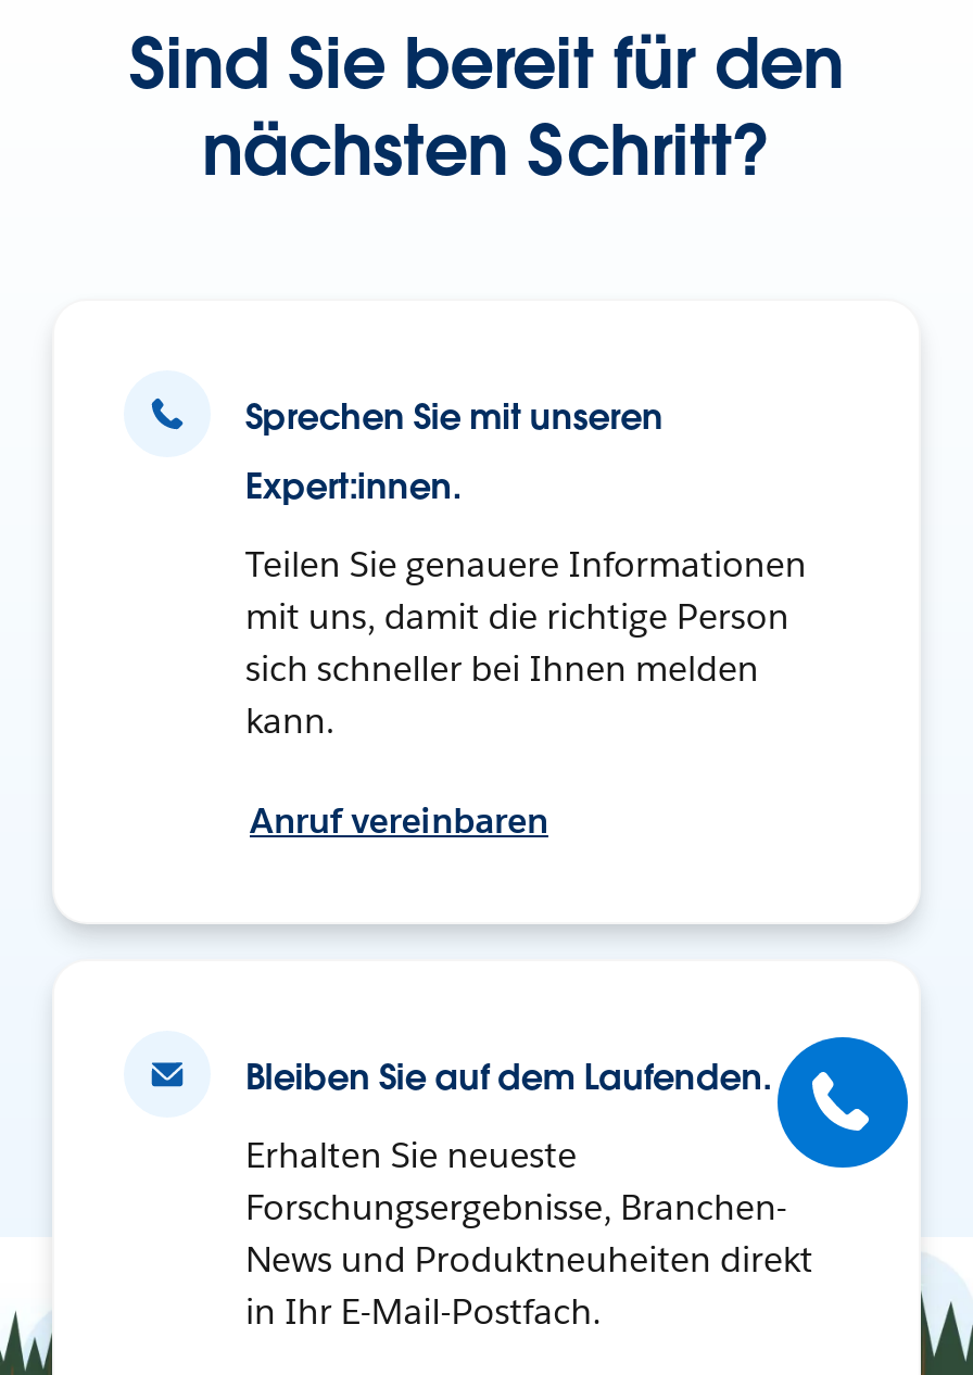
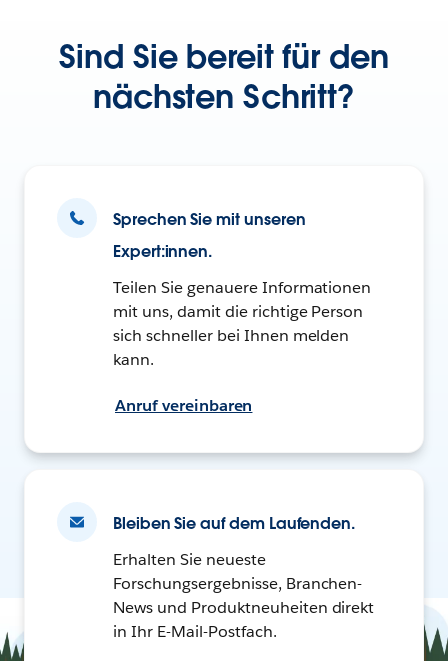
- [image]
